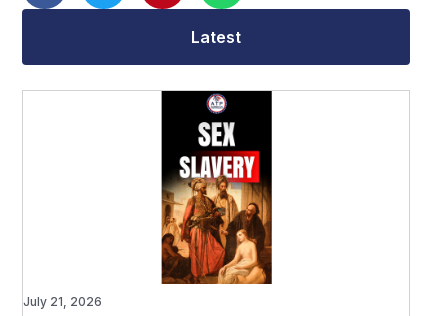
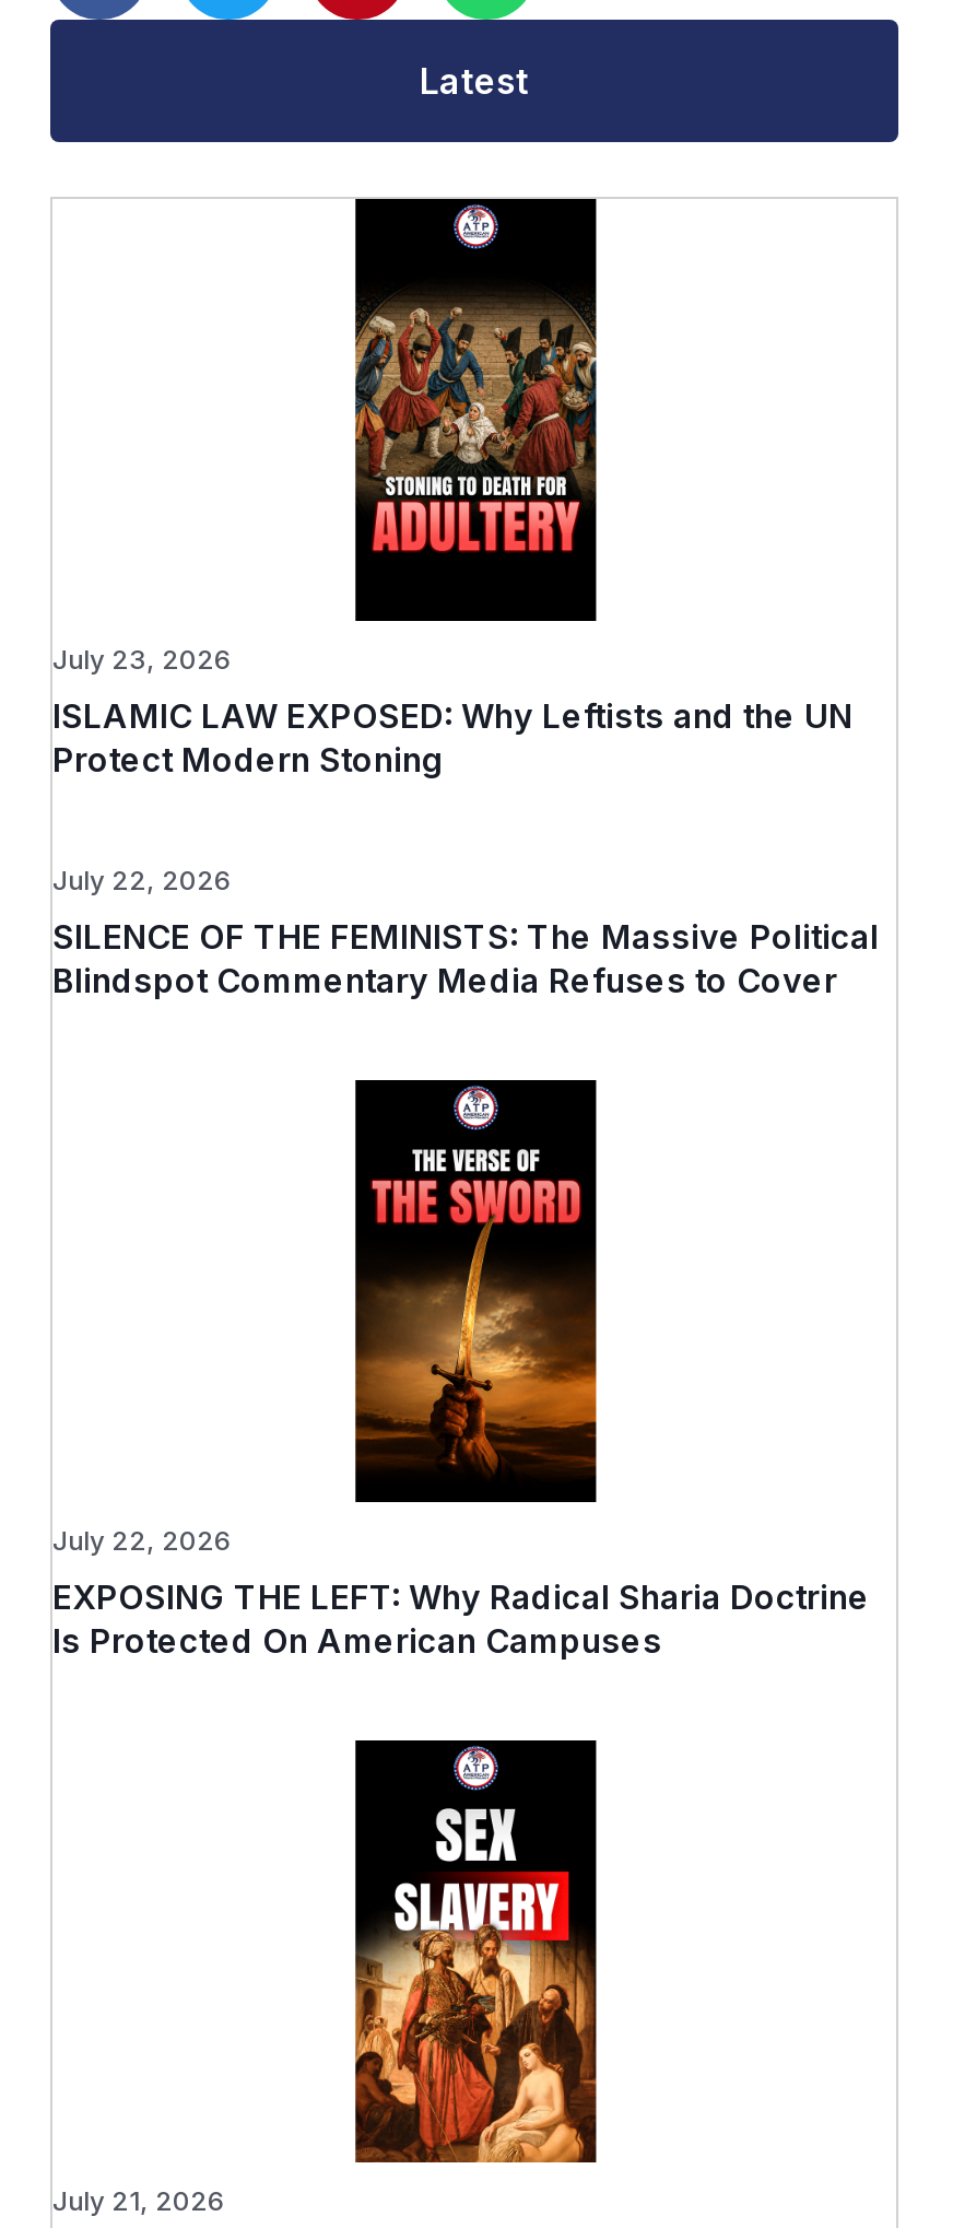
+ [image]
+ ISLAMIC LAW EXPOSED: Why Leftists and the UN
+ Protect Modern Stoning

+ July 23, 2026

+ SILENCE OF THE FEMINISTS: The Massive Political
+ Blindspot Commentary Media Refuses to Cover

+ July 22, 2026

+ [image]
+ EXPOSING THE LEFT: Why Radical Sharia Doctrine
+ Is Protected On American Campuses

+ July 22, 2026
